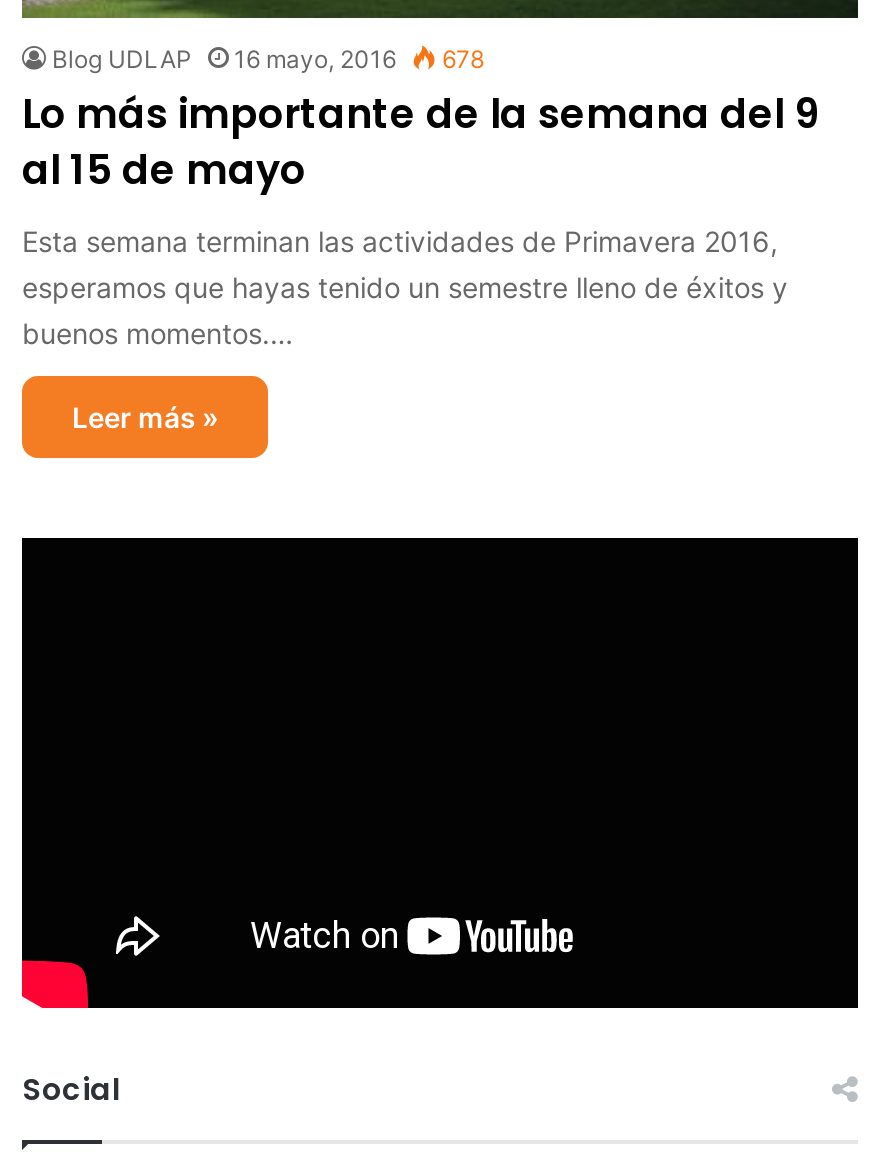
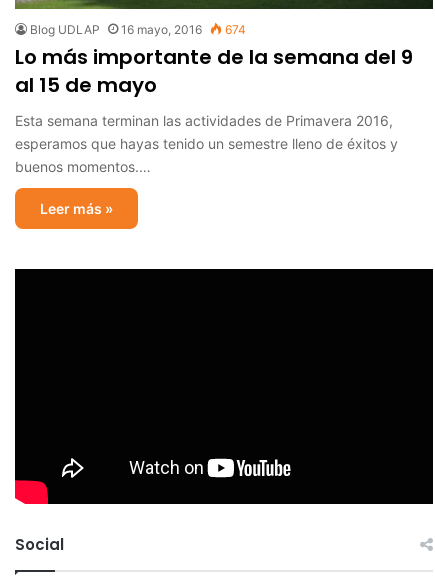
- Blog UDLAP 16 mayo, 2016 678
+ Blog UDLAP 16 mayo, 2016 674
